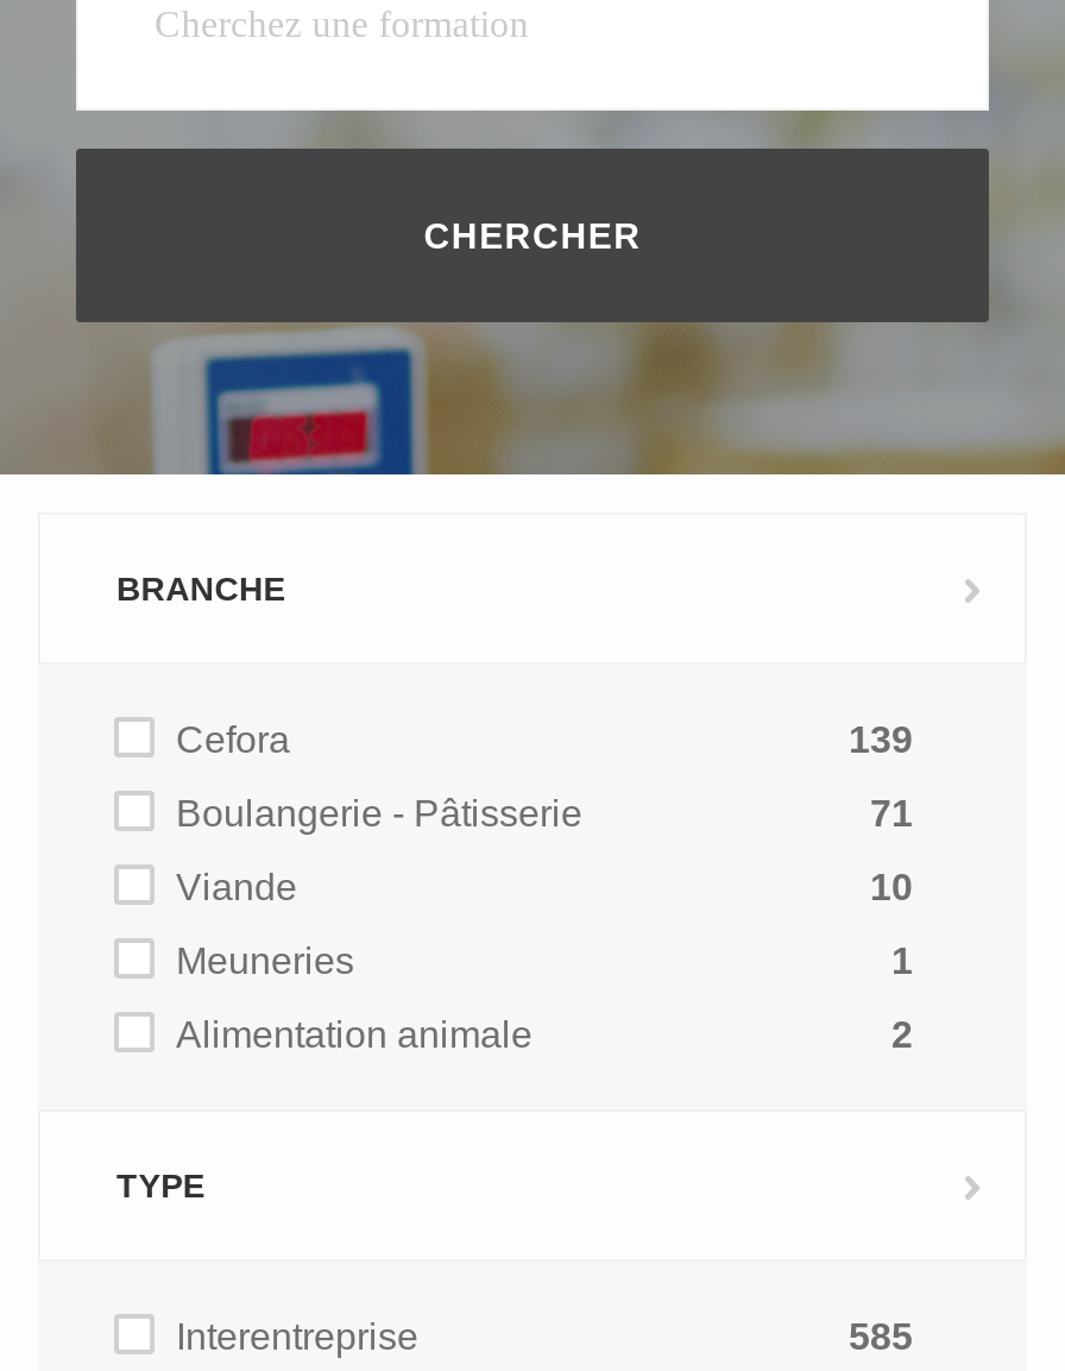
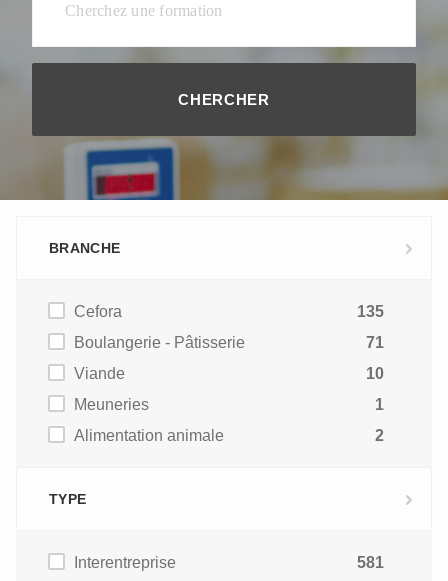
- 139
+ 135

- 585
+ 581
